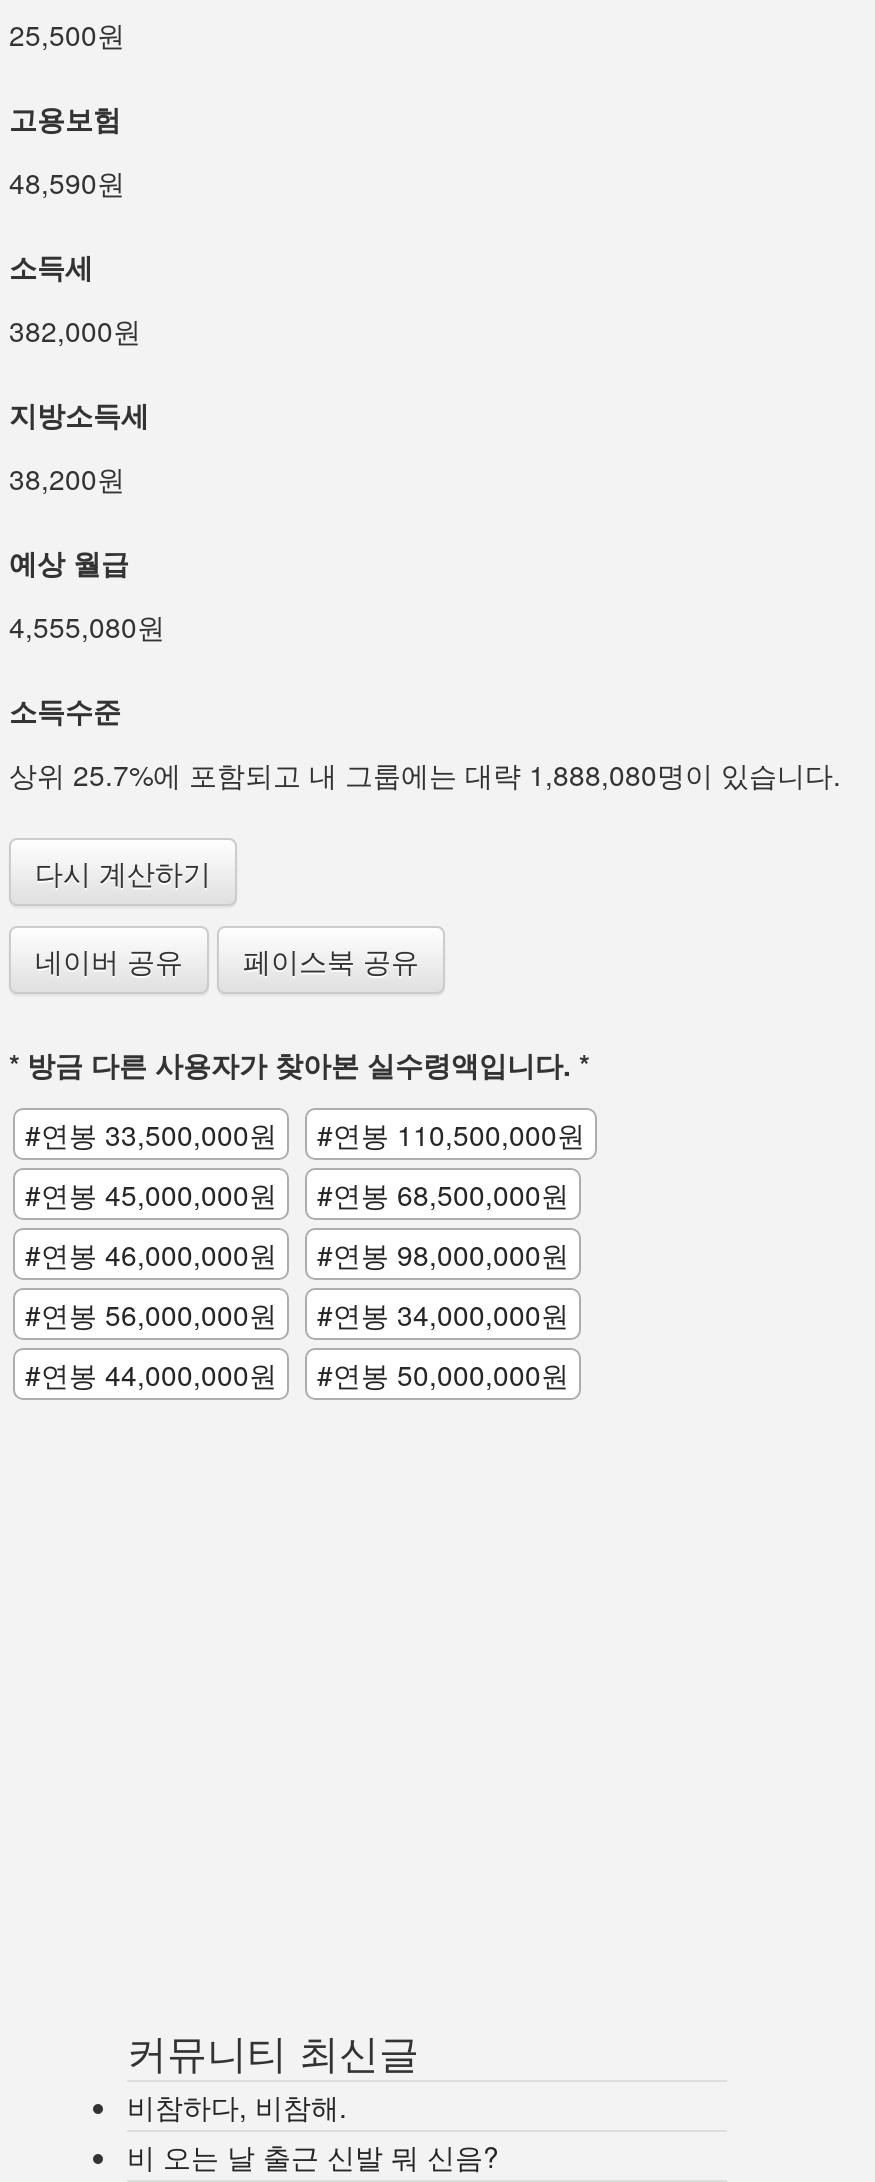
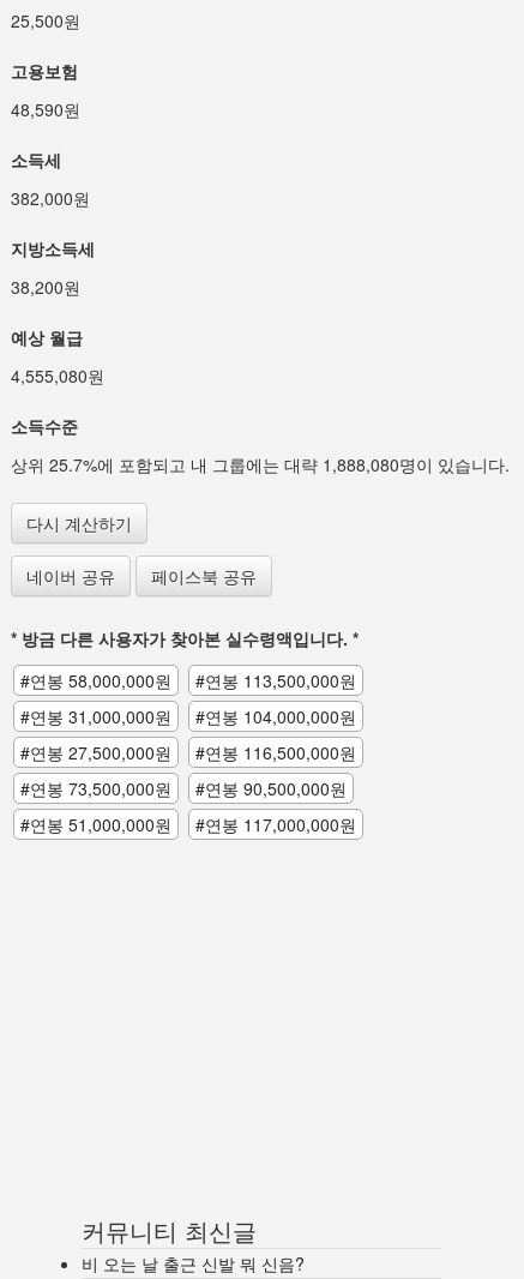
- #연봉 33,500,000원
+ #연봉 58,000,000원

- #연봉 110,500,000원
+ #연봉 113,500,000원

- #연봉 45,000,000원
+ #연봉 31,000,000원

- #연봉 68,500,000원
+ #연봉 104,000,000원

- #연봉 46,000,000원
+ #연봉 27,500,000원

- #연봉 98,000,000원
+ #연봉 116,500,000원

- #연봉 56,000,000원
+ #연봉 73,500,000원

- #연봉 34,000,000원
+ #연봉 90,500,000원

- #연봉 44,000,000원
+ #연봉 51,000,000원

- #연봉 50,000,000원
+ #연봉 117,000,000원

- 비참하다, 비참해.
